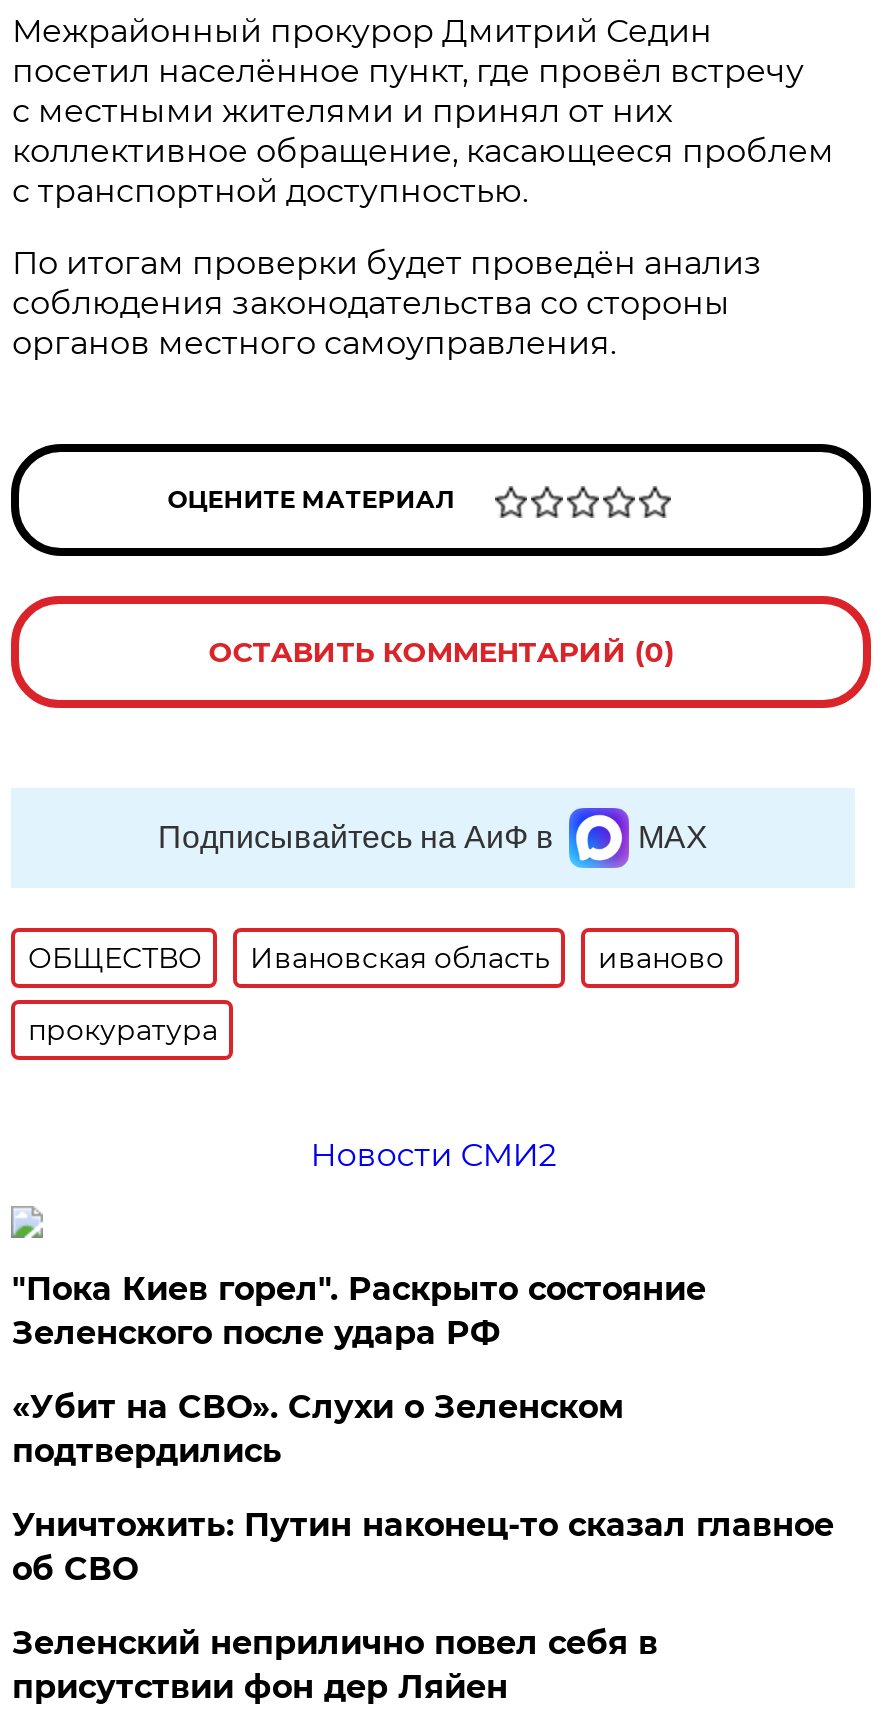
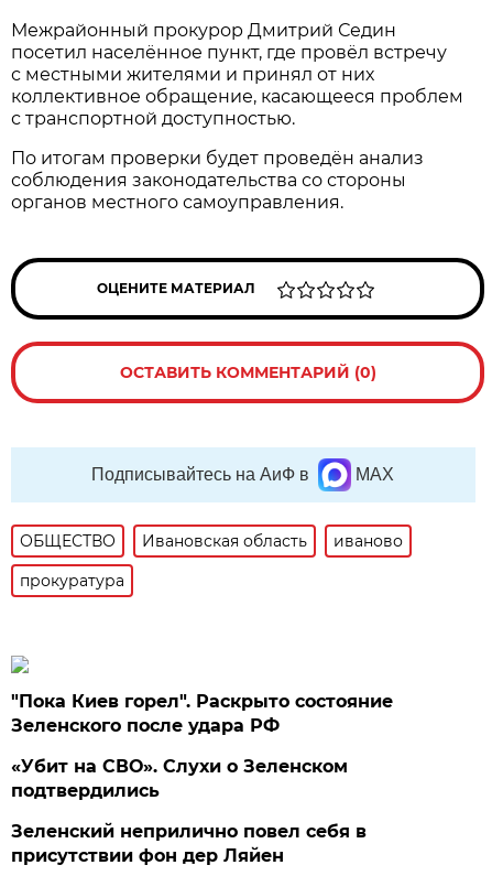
- Новости СМИ2

- Уничтожить: Путин наконец-то сказал главное
- об СВО
